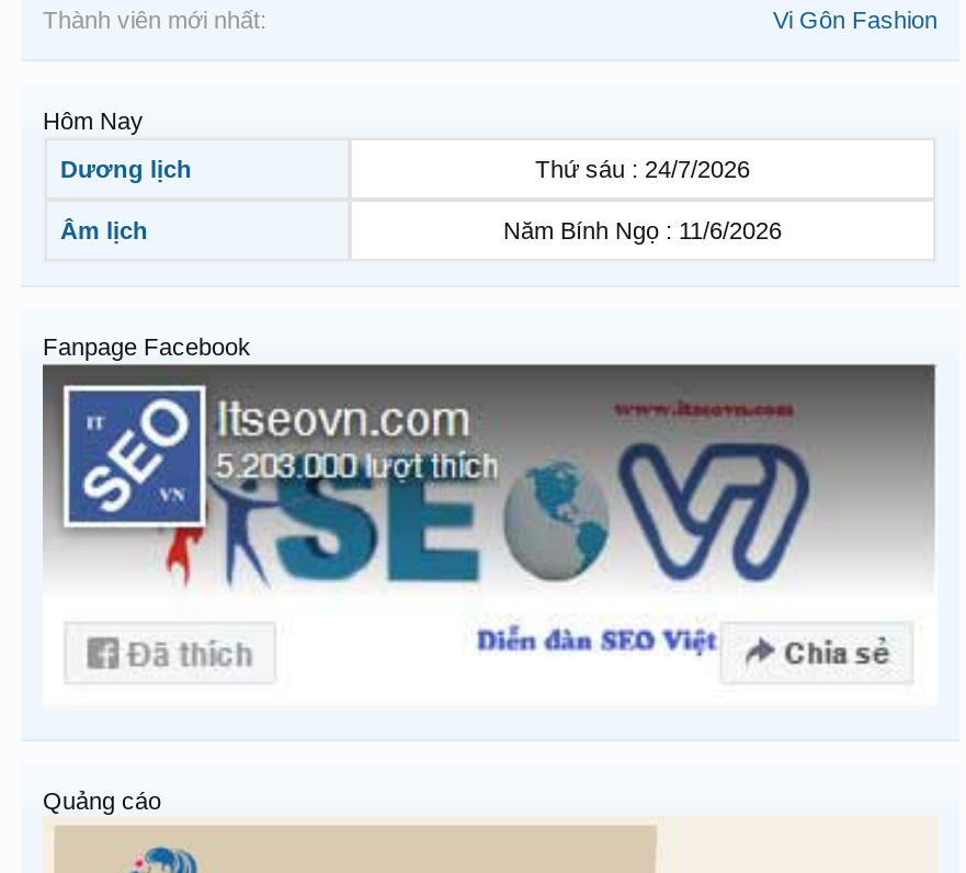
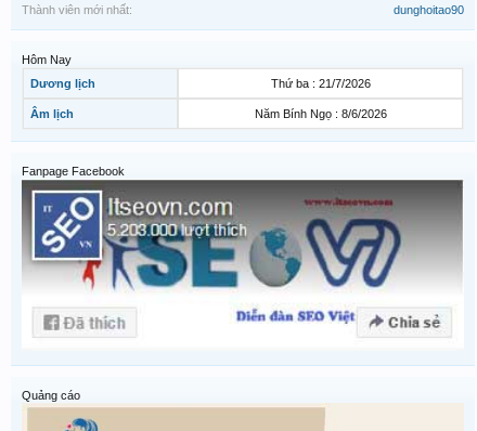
- Vi Gôn Fashion
+ dunghoitao90

- Thứ sáu : 24/7/2026
+ Thứ ba : 21/7/2026

- Năm Bính Ngọ : 11/6/2026
+ Năm Bính Ngọ : 8/6/2026
